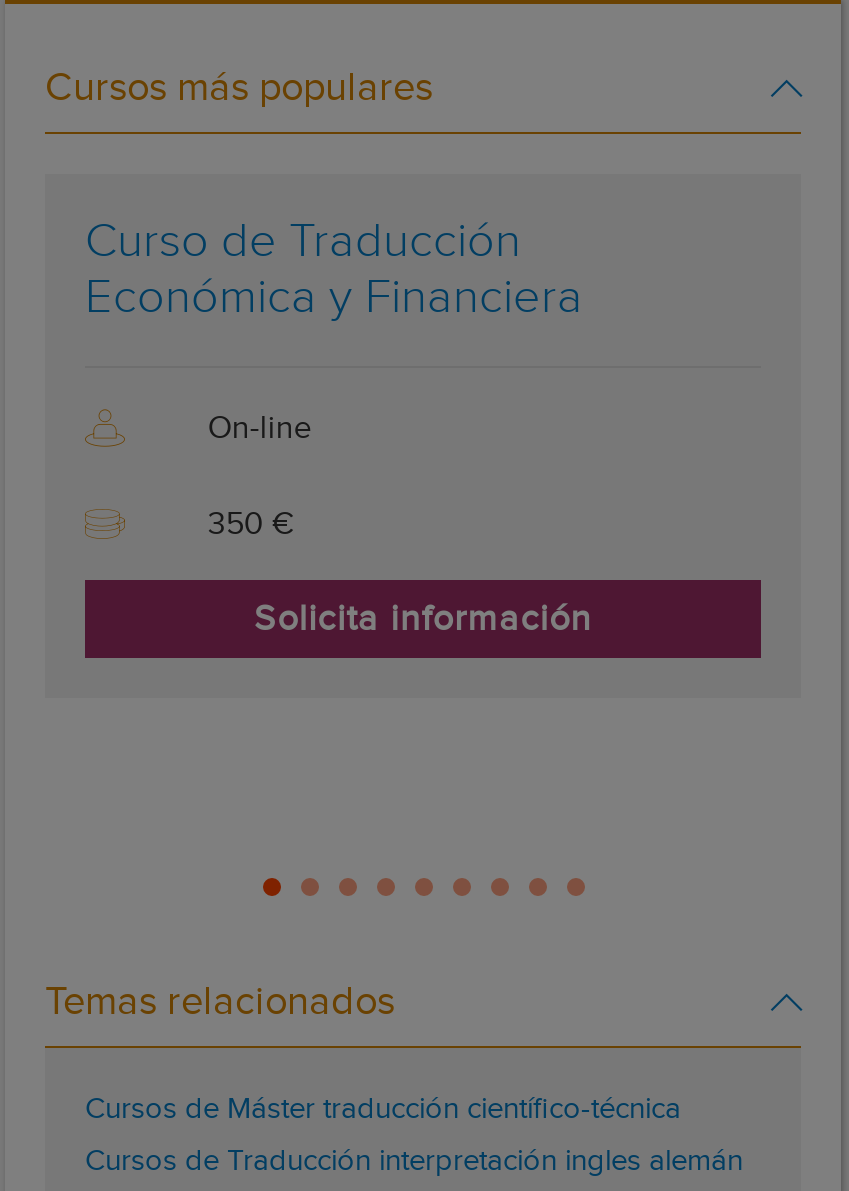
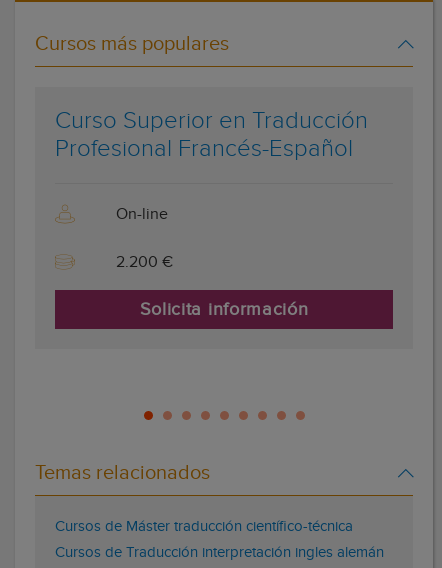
- Curso de Traducción
- Económica y Financiera
+ Curso Superior en Traducción
+ Profesional Francés-Español

- 350 €
+ 2.200 €
